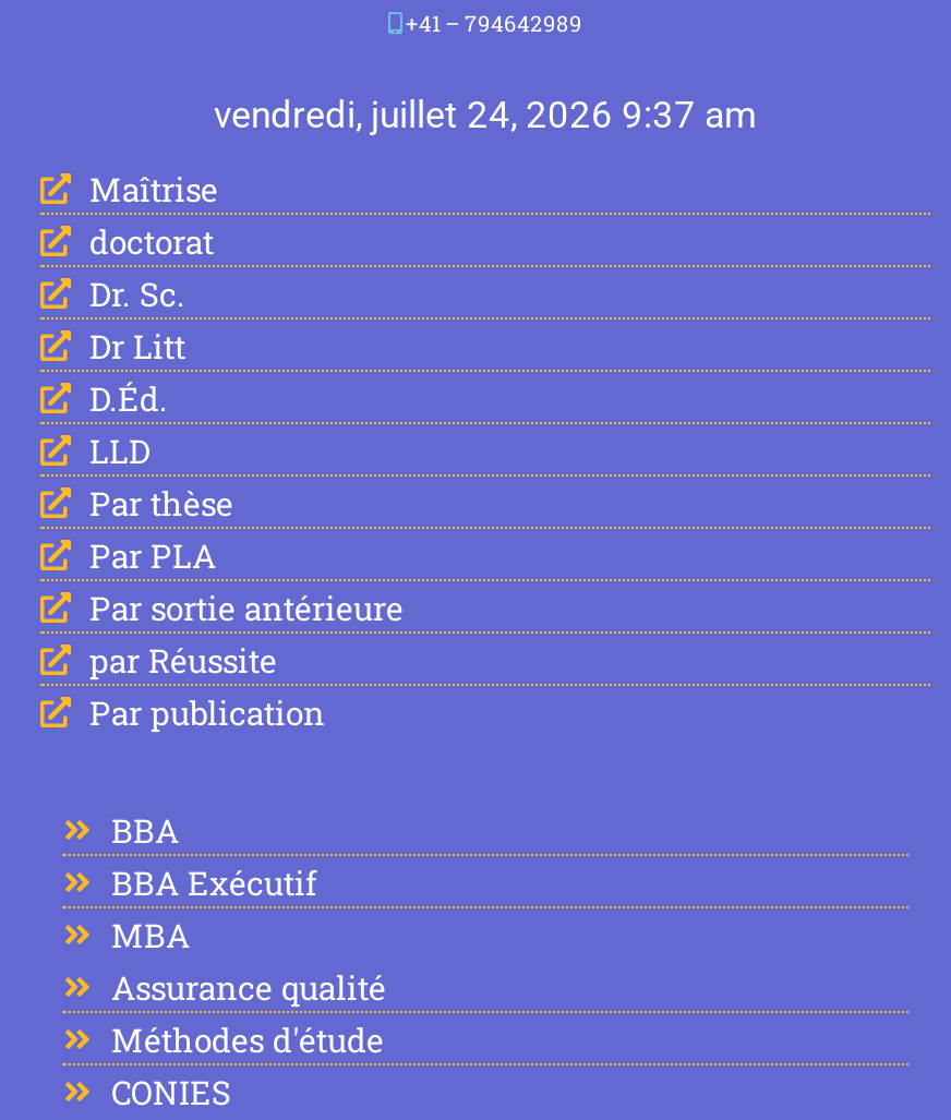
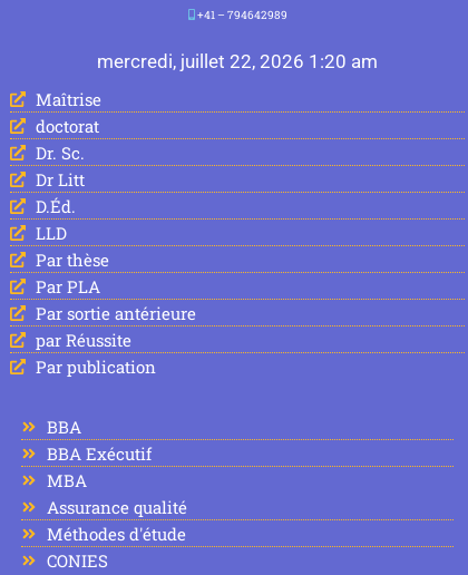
- vendredi, juillet 24, 2026 9:37 am
+ mercredi, juillet 22, 2026 1:20 am
